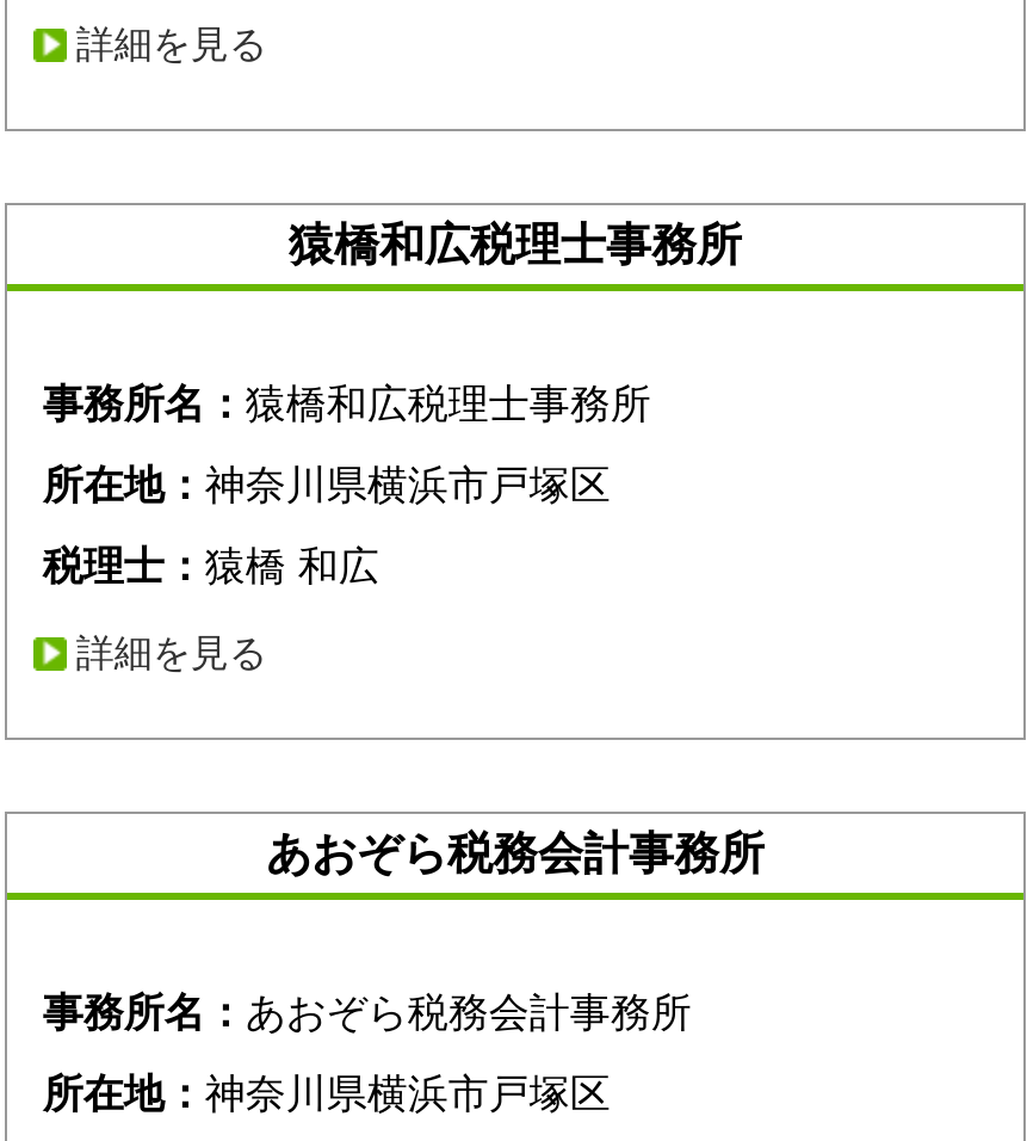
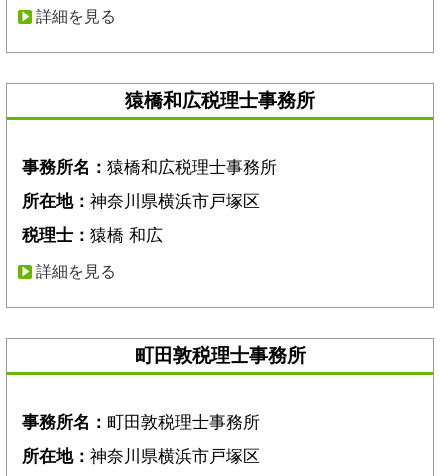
- あおぞら税務会計事務所
+ 町田敦税理士事務所

- 事務所名：あおぞら税務会計事務所
+ 事務所名：町田敦税理士事務所
